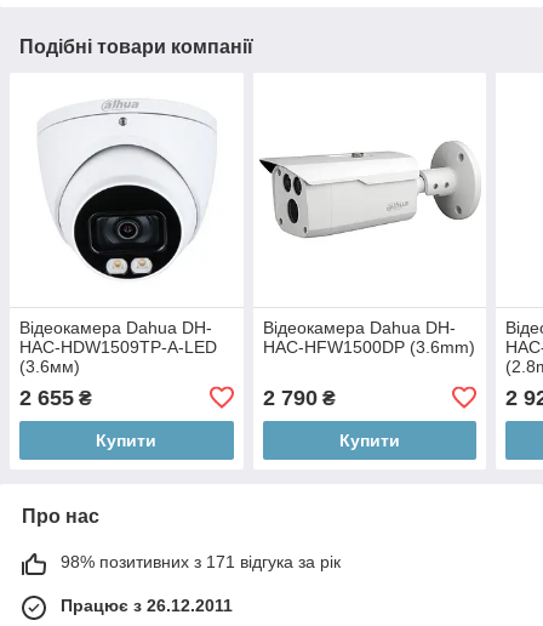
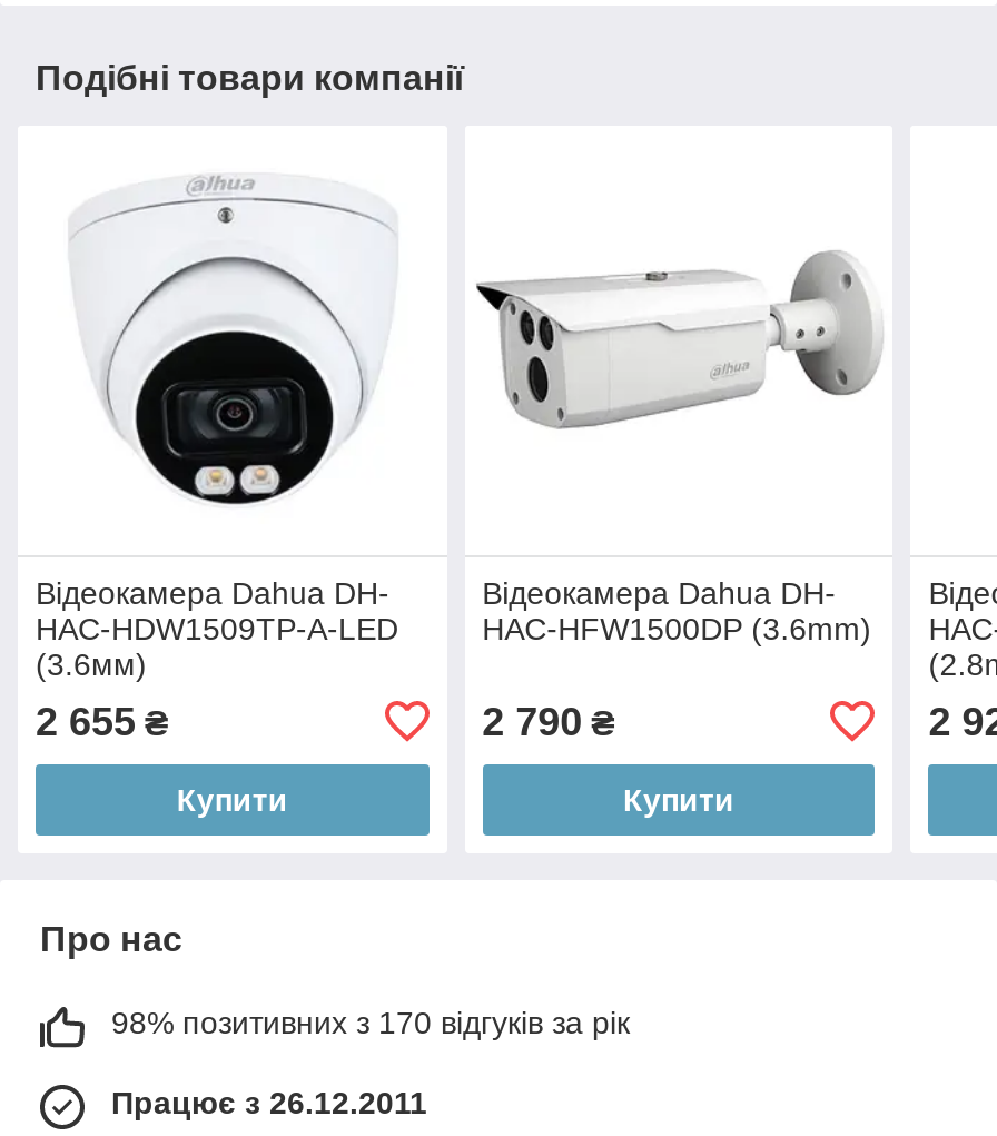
- 98% позитивних з 171 відгука за рік
+ 98% позитивних з 170 відгуків за рік
